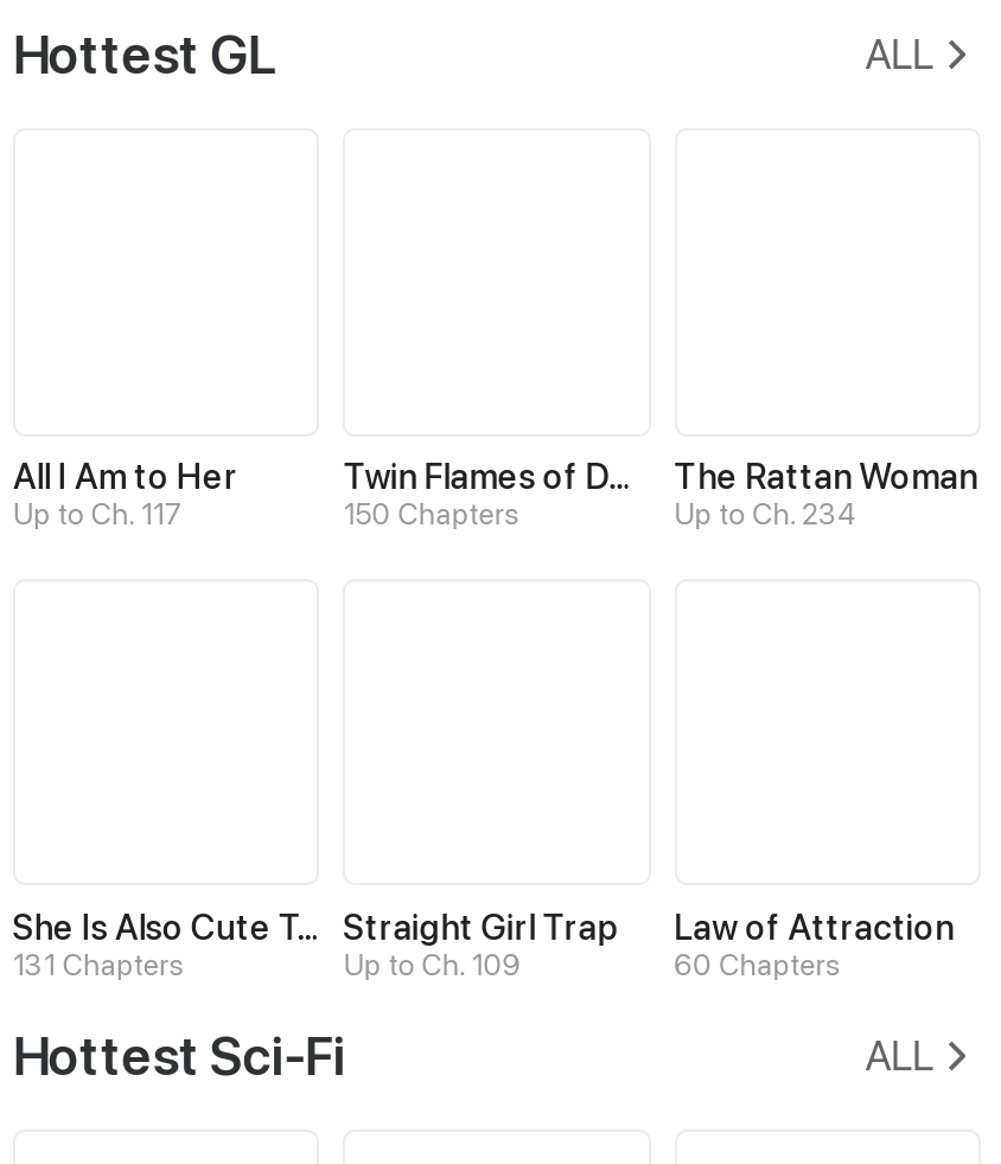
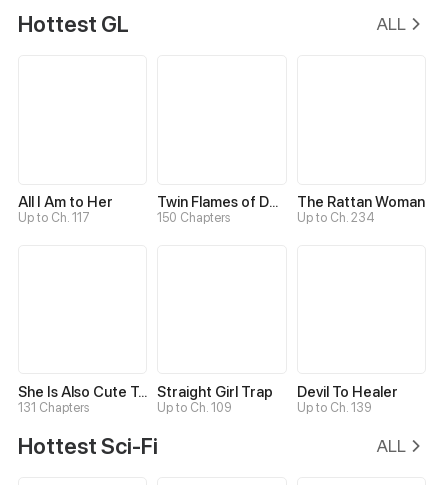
- Law of Attraction
- 60 Chapters
+ Devil To Healer
+ Up to Ch. 139
